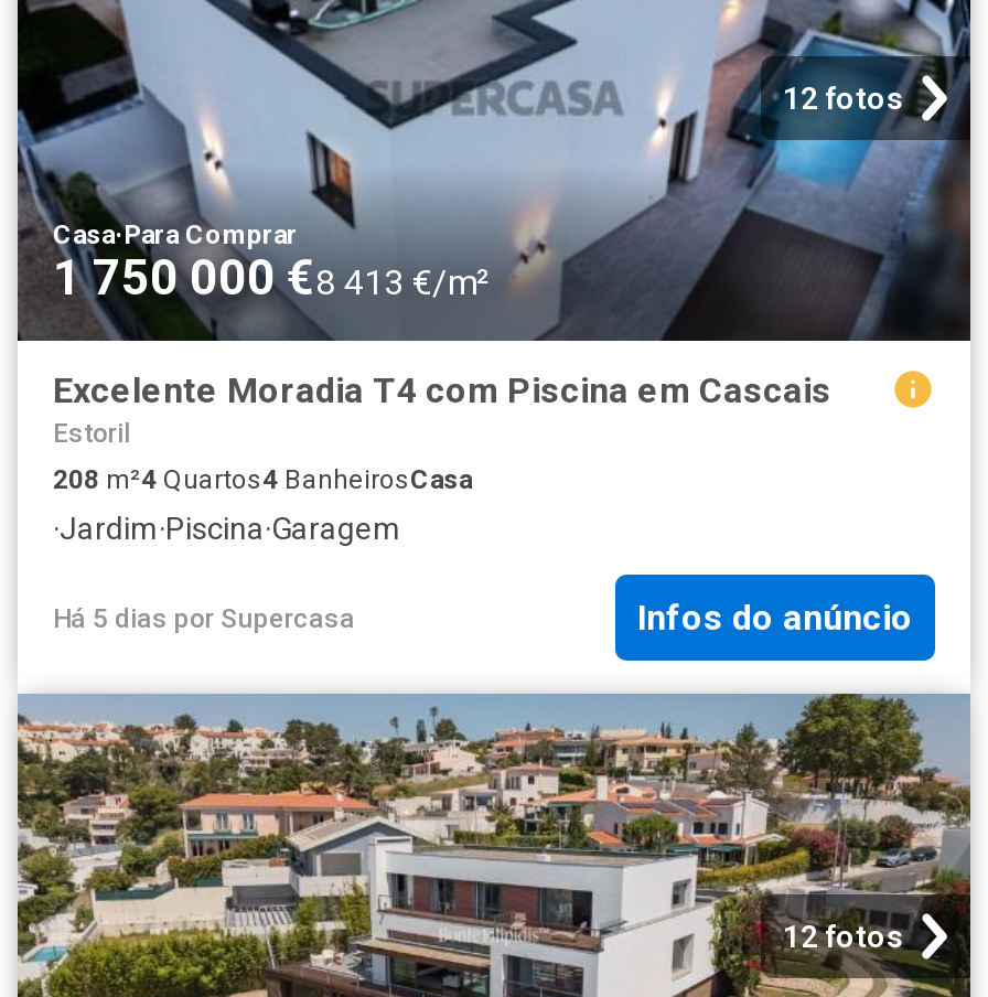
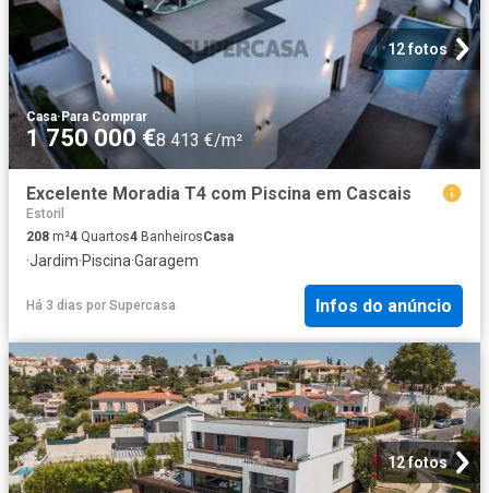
- Há 5 dias por Supercasa
+ Há 3 dias por Supercasa
